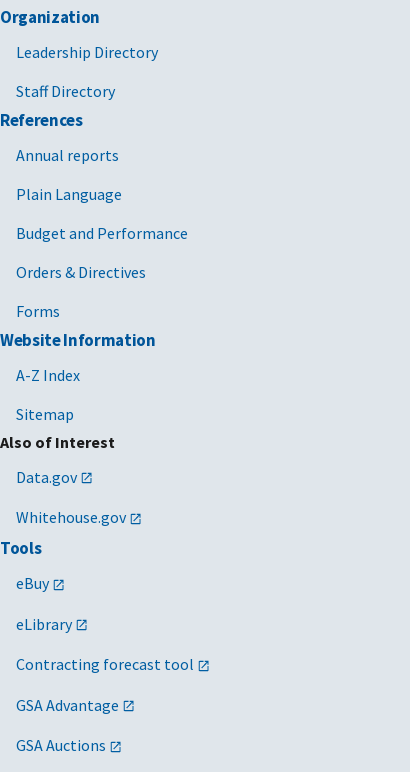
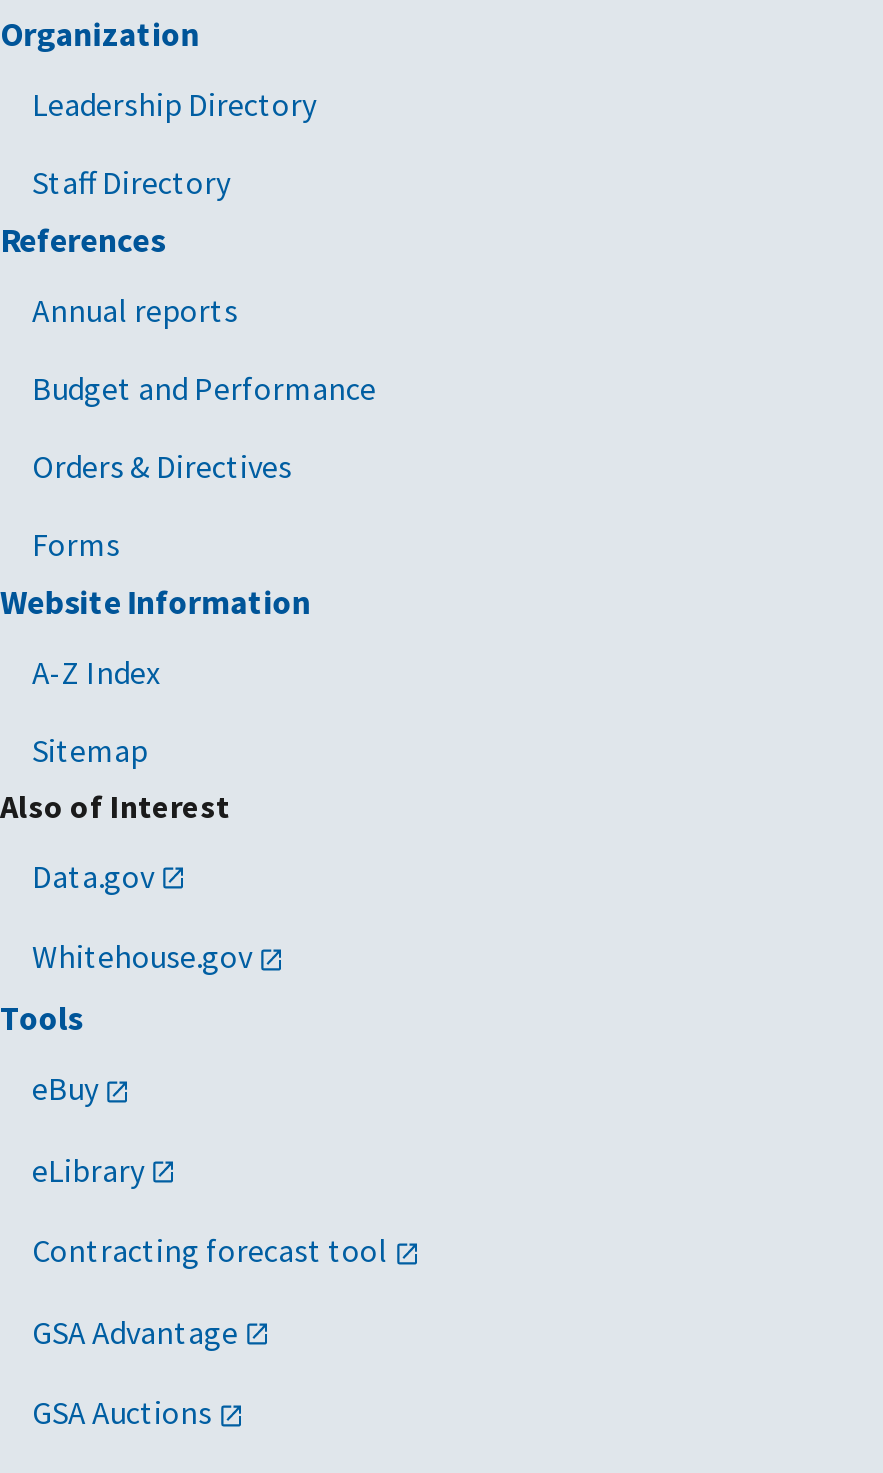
- Plain Language
